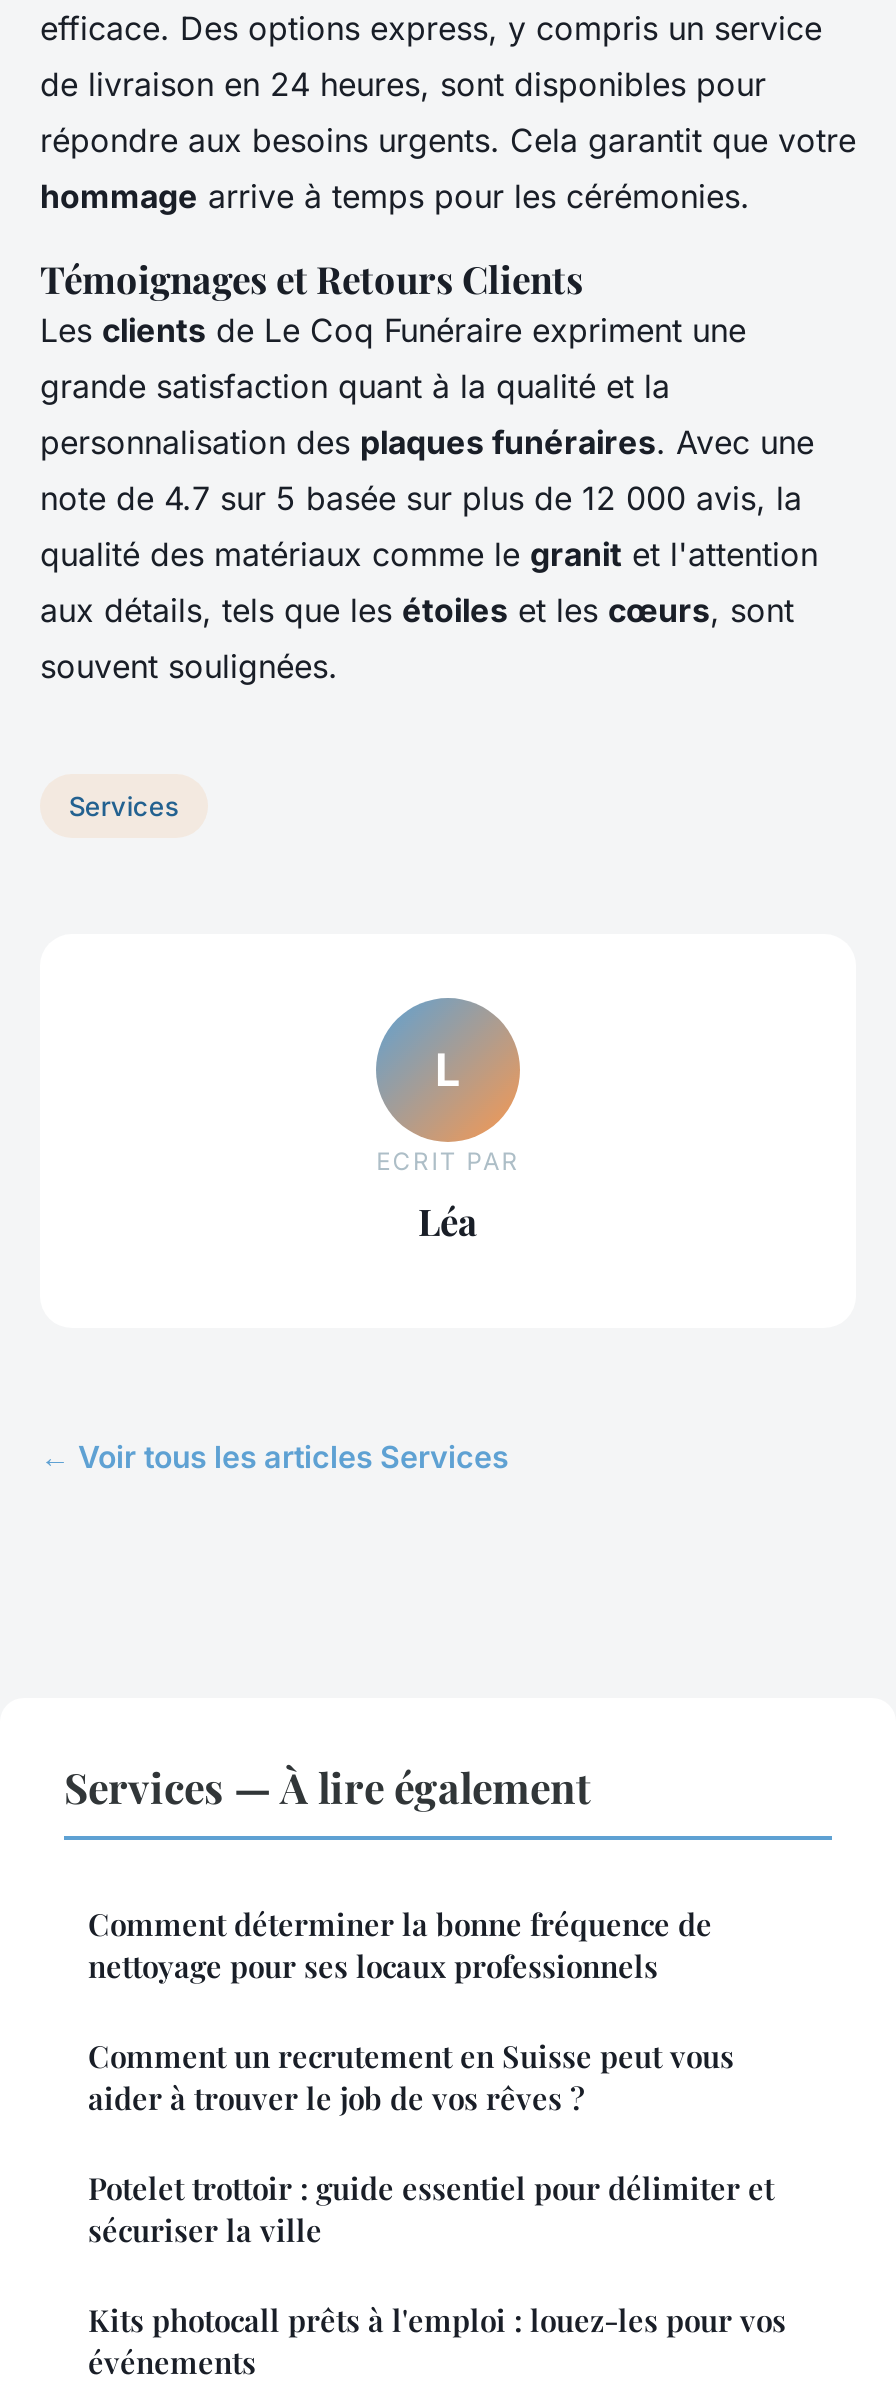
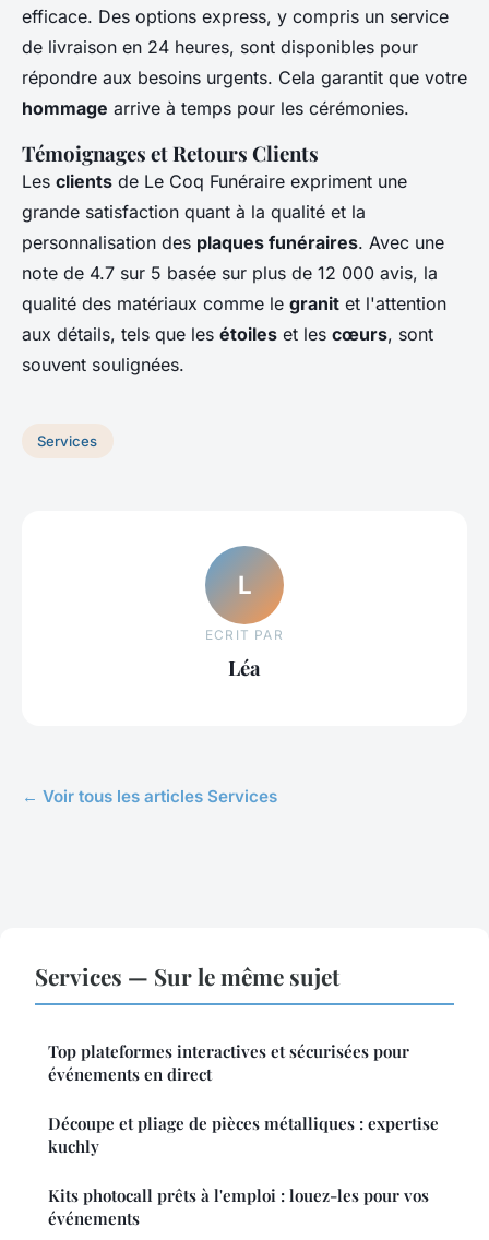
- Services — À lire également
- Comment déterminer la bonne fréquence de
- nettoyage pour ses locaux professionnels
- Comment un recrutement en Suisse peut vous
- aider à trouver le job de vos rêves ?
- Potelet trottoir : guide essentiel pour délimiter et
- sécuriser la ville
+ Services — Sur le même sujet
+ Top plateformes interactives et sécurisées pour
+ événements en direct
+ Découpe et pliage de pièces métalliques : expertise
+ kuchly
